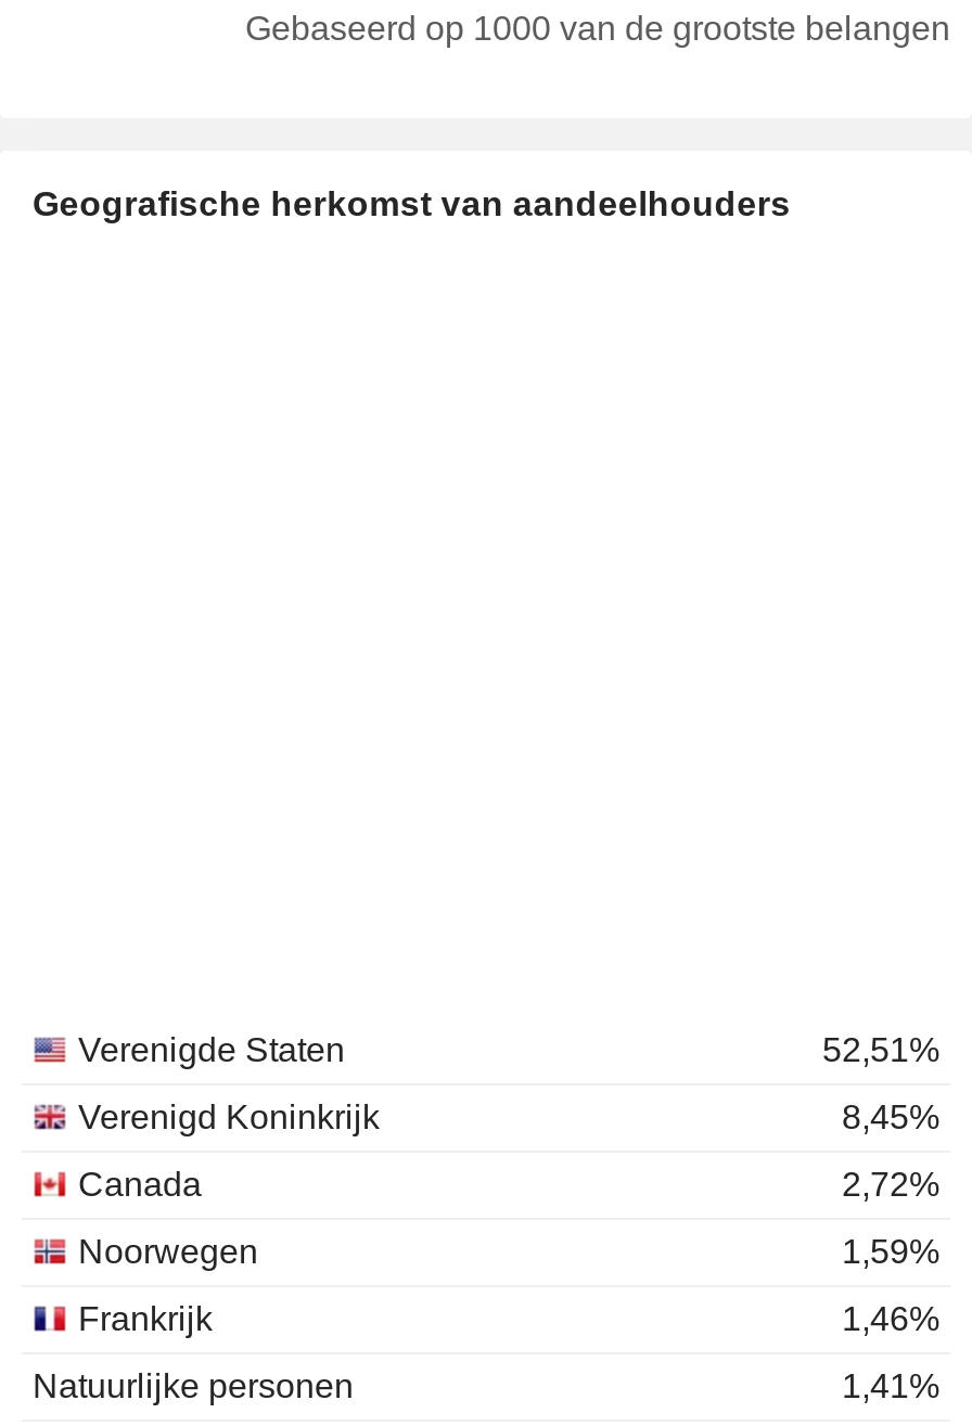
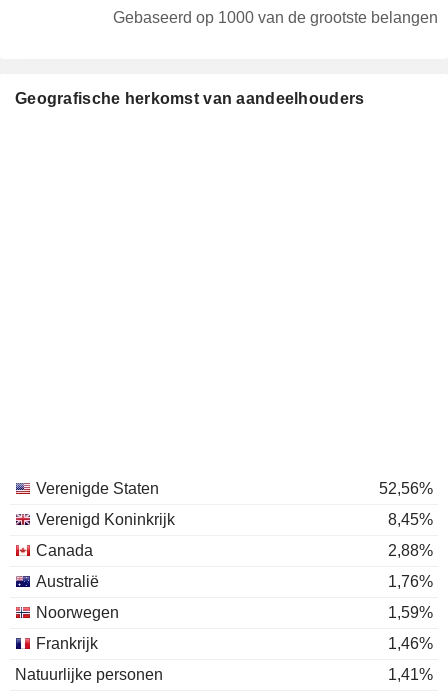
- 52,51%
+ 52,56%

- 2,72%
+ 2,88%
+ Australië
+ 1,76%
